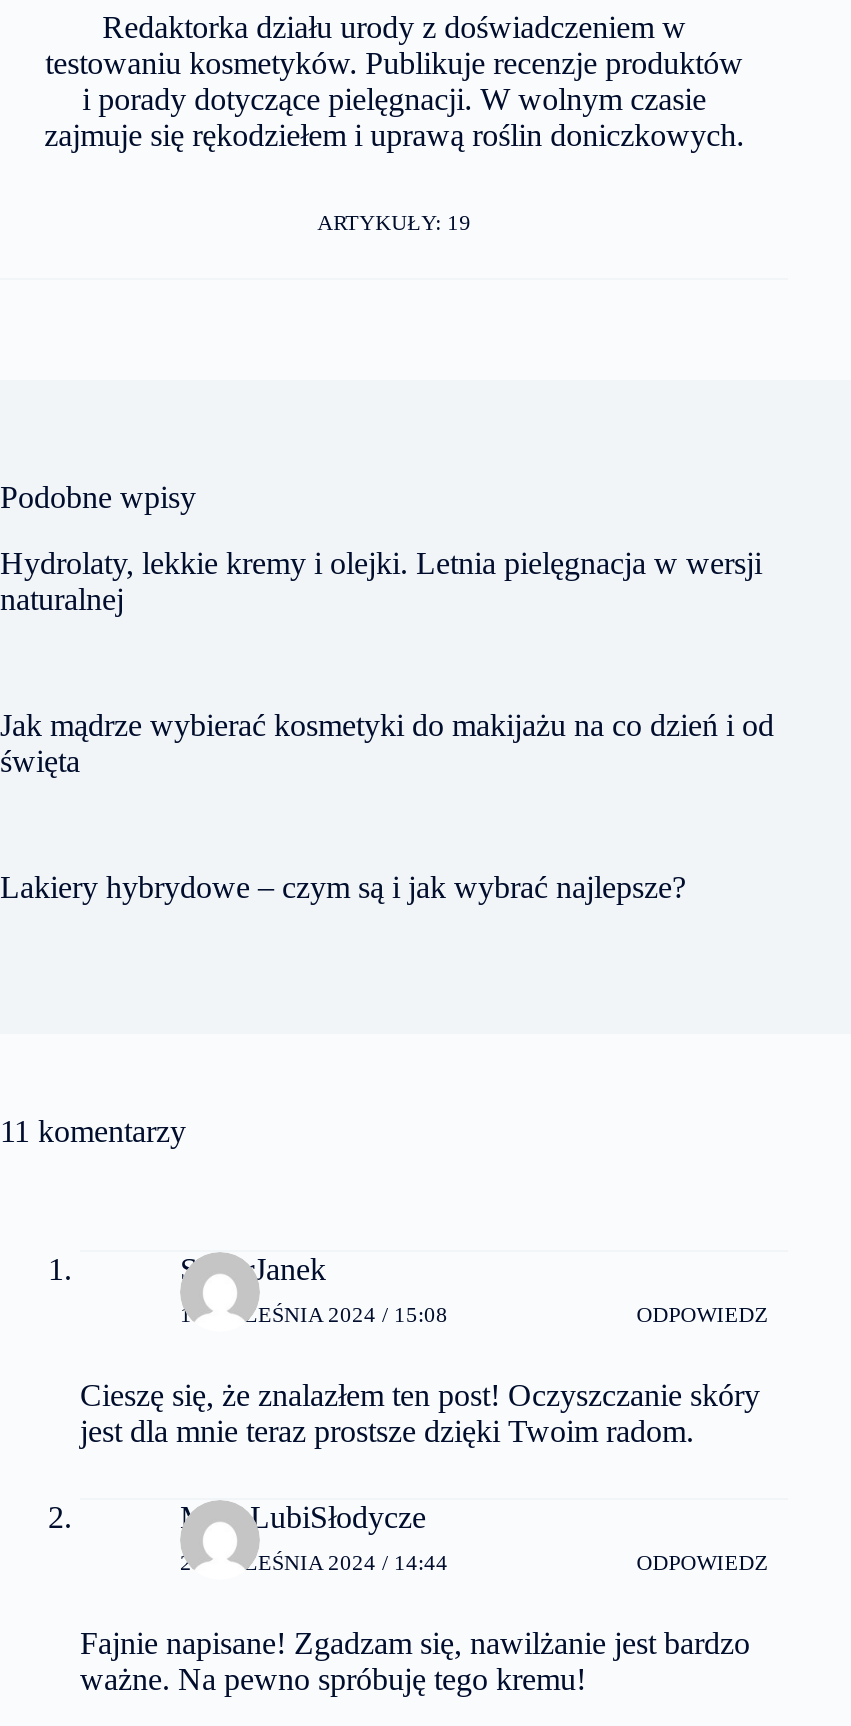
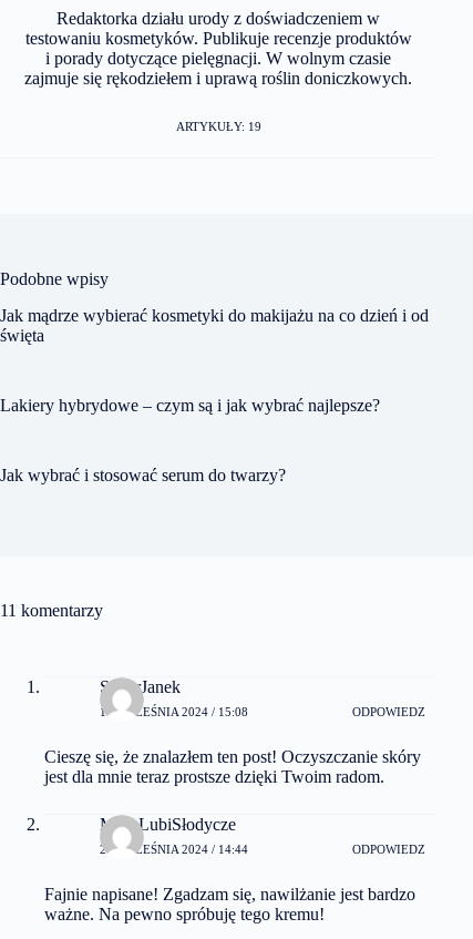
- Hydrolaty, lekkie kremy i olejki. Letnia pielęgnacja w wersji
- naturalnej

moved up: Jak mądrze wybierać kosmetyki do makijażu na co dzień i od | święta | Lakiery hybrydowe – czym są i jak wybrać najlepsze?

+ Jak wybrać i stosować serum do twarzy?
